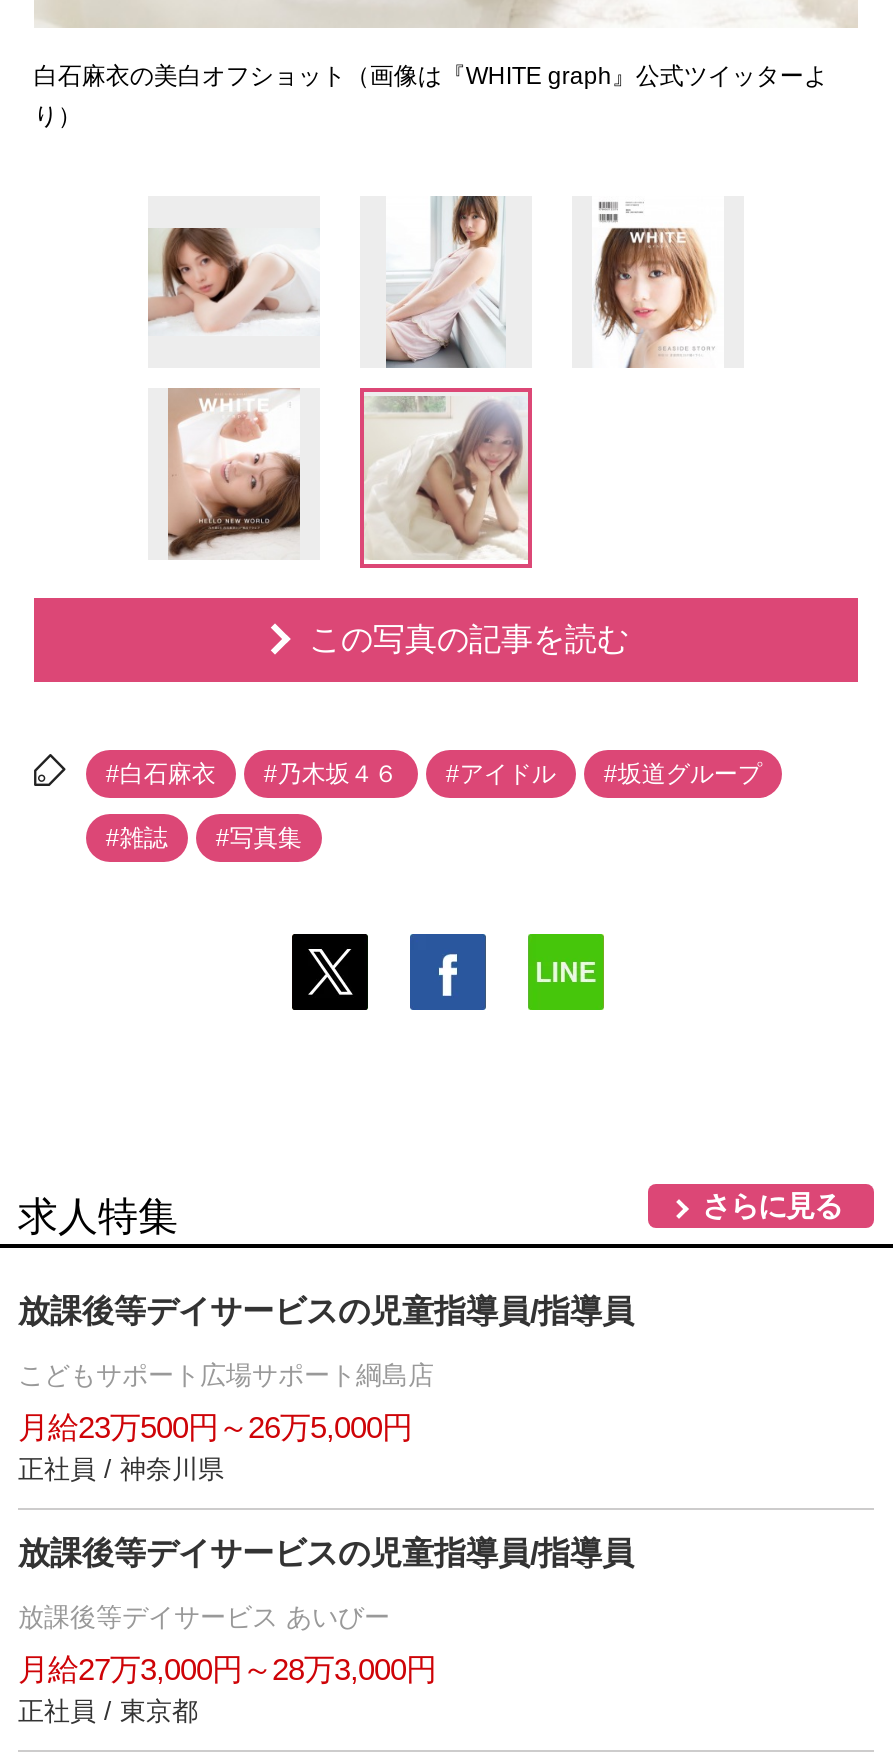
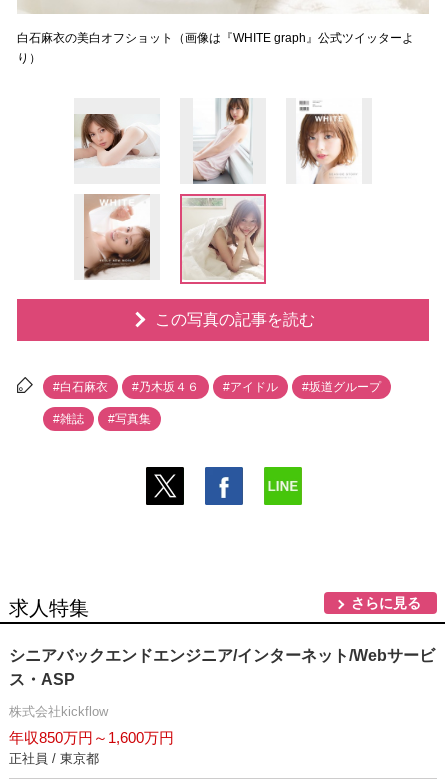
- 放課後等デイサービスの児童指導員/指導員
- こどもサポート広場サポート綱島店
- 月給23万500円～26万5,000円
- 正社員 / 神奈川県
- 放課後等デイサービスの児童指導員/指導員
- 放課後等デイサービス あいびー
- 月給27万3,000円～28万3,000円
+ シニアバックエンドエンジニア/インターネット/Webサービ
+ ス・ASP
+ 株式会社kickflow
+ 年収850万円～1,600万円
